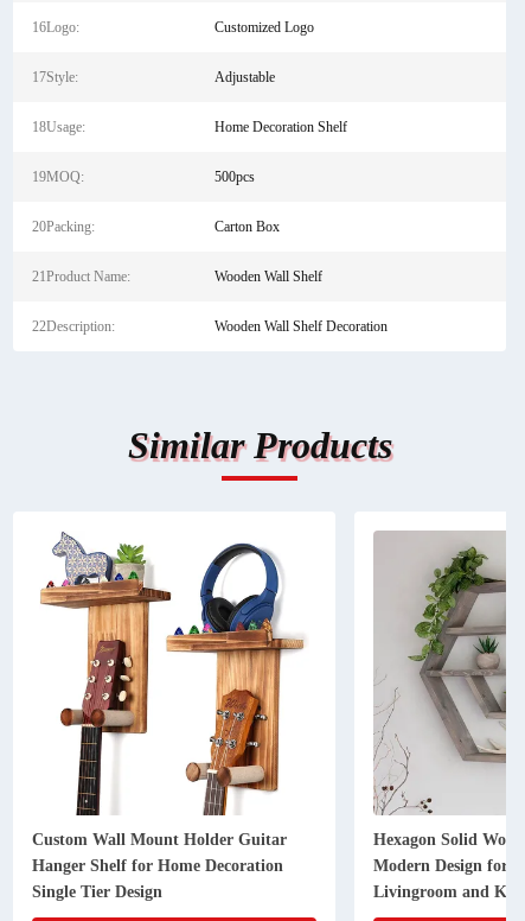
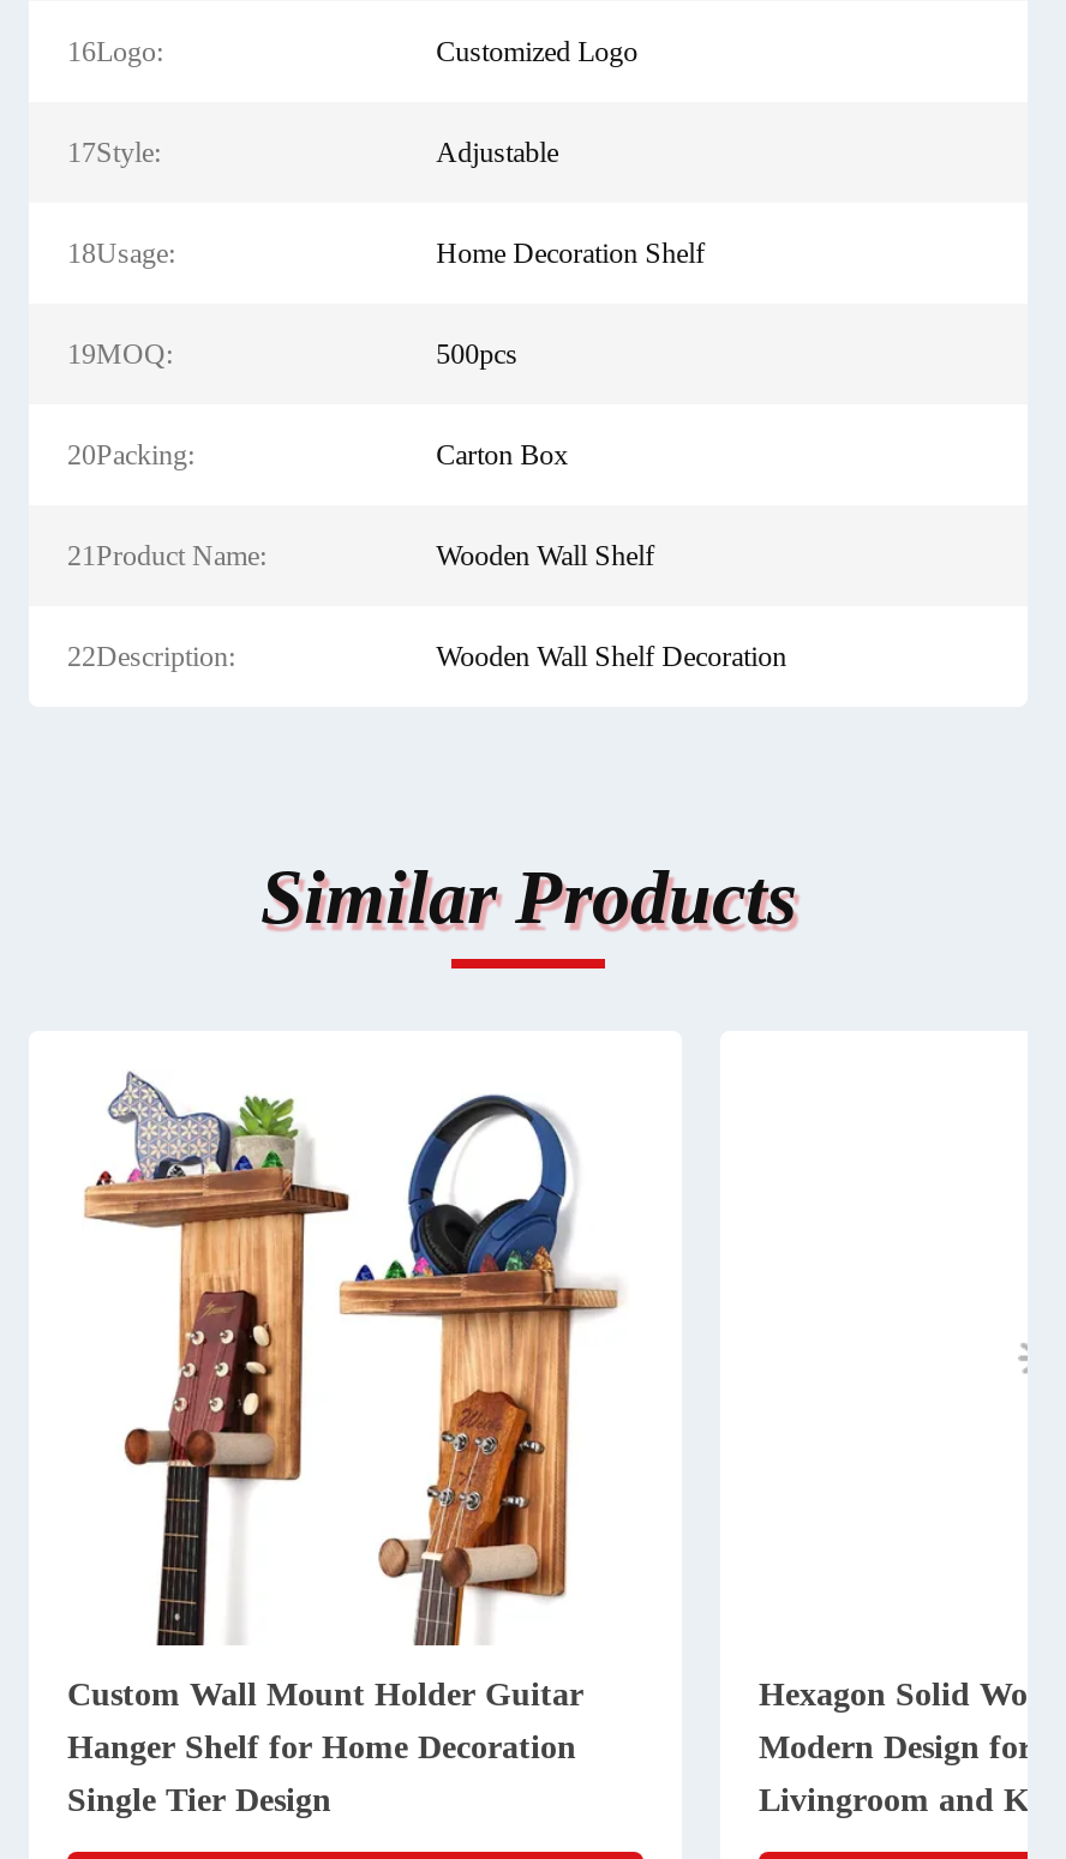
- [image]
